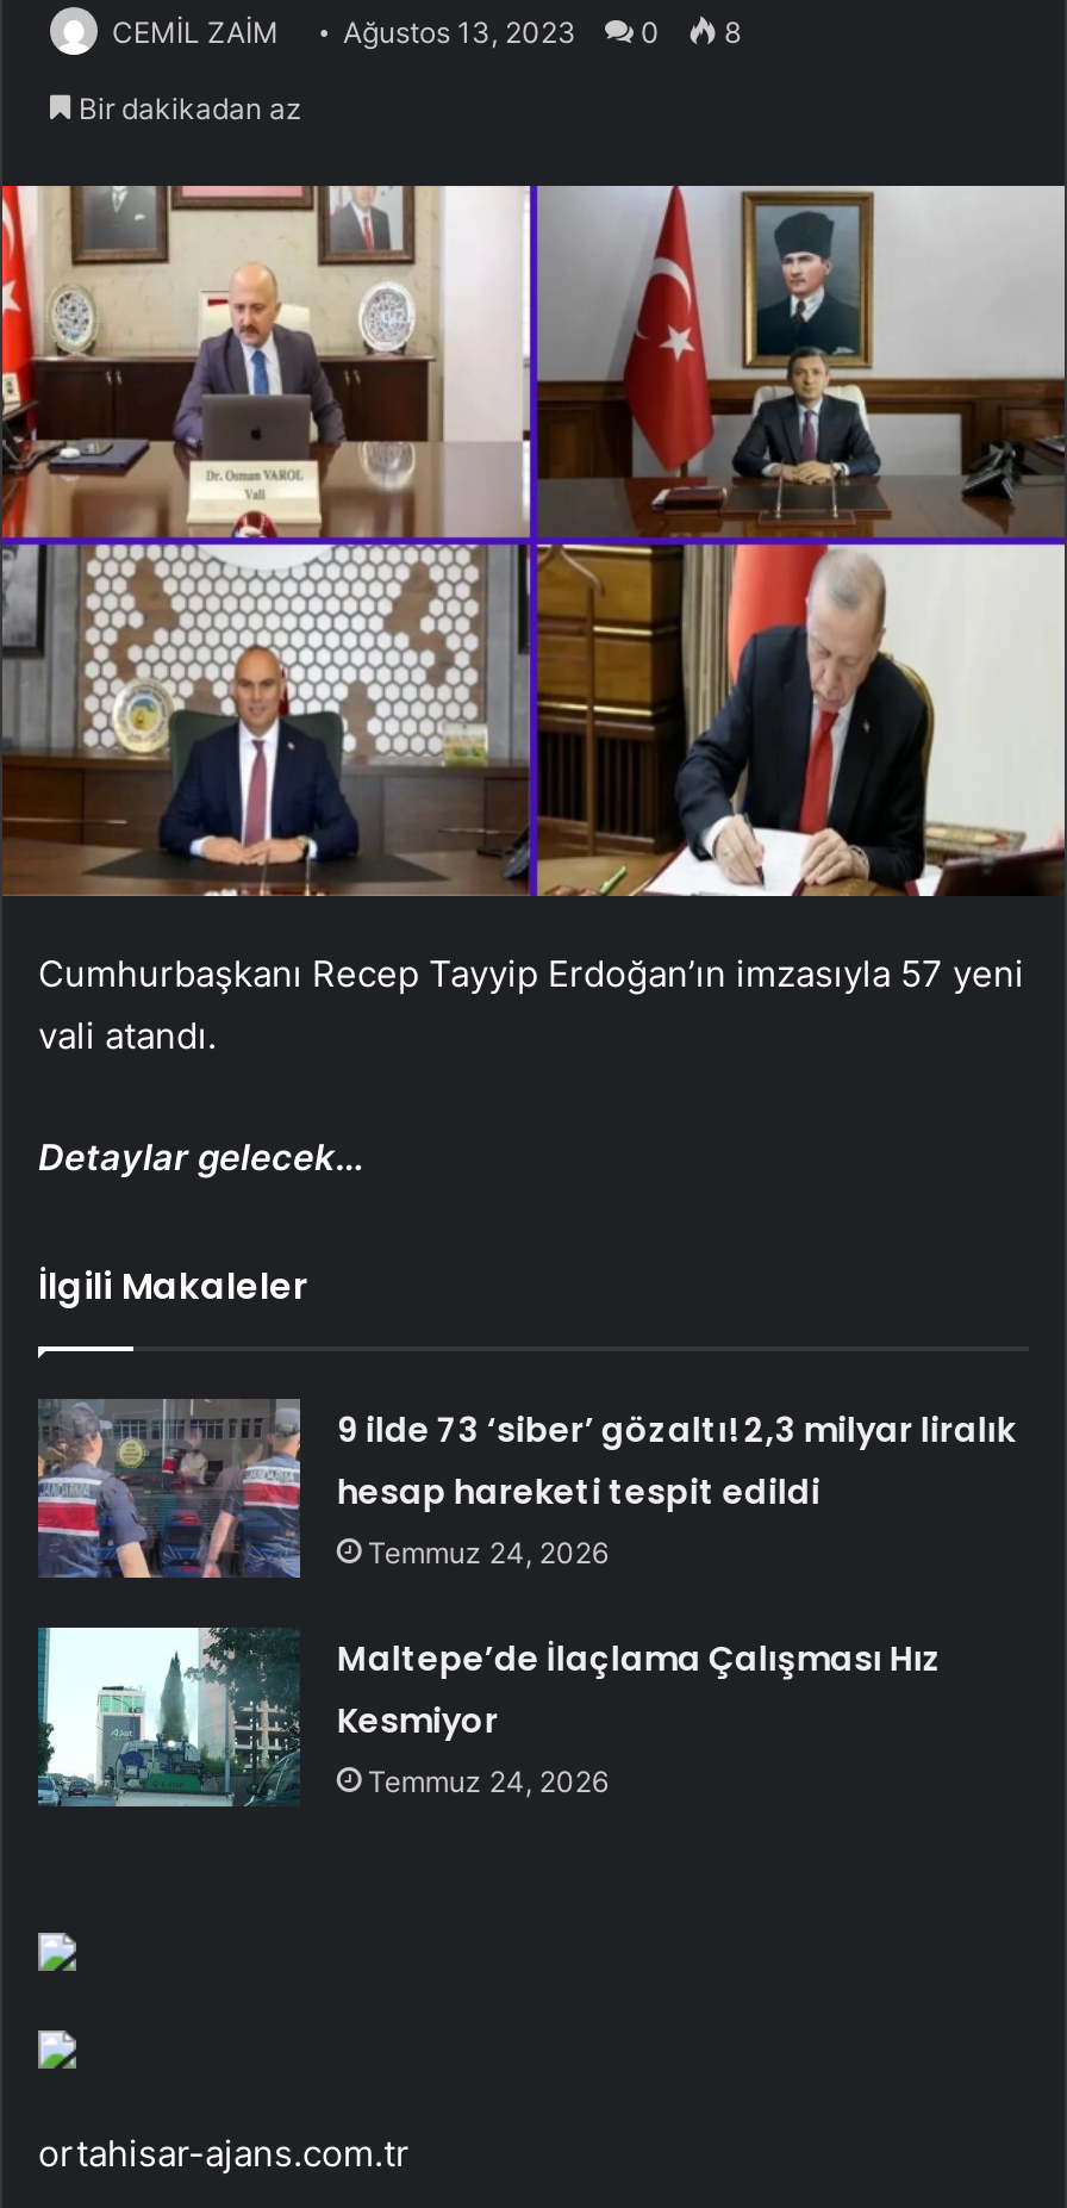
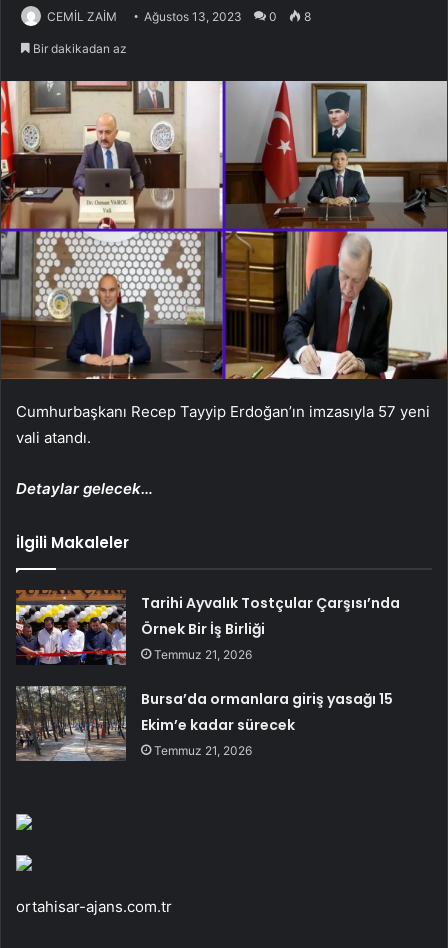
- [image]
- 9 ilde 73 ‘siber’ gözaltı! 2,3 milyar liralık
- hesap hareketi tespit edildi
- Temmuz 24, 2026
+ [image]
+ Tarihi Ayvalık Tostçular Çarşısı’nda
+ Örnek Bir İş Birliği
+ Temmuz 21, 2026

- [image]
- Maltepe’de İlaçlama Çalışması Hız
- Kesmiyor
- Temmuz 24, 2026
+ [image]
+ Bursa’da ormanlara giriş yasağı 15
+ Ekim’e kadar sürecek
+ Temmuz 21, 2026
